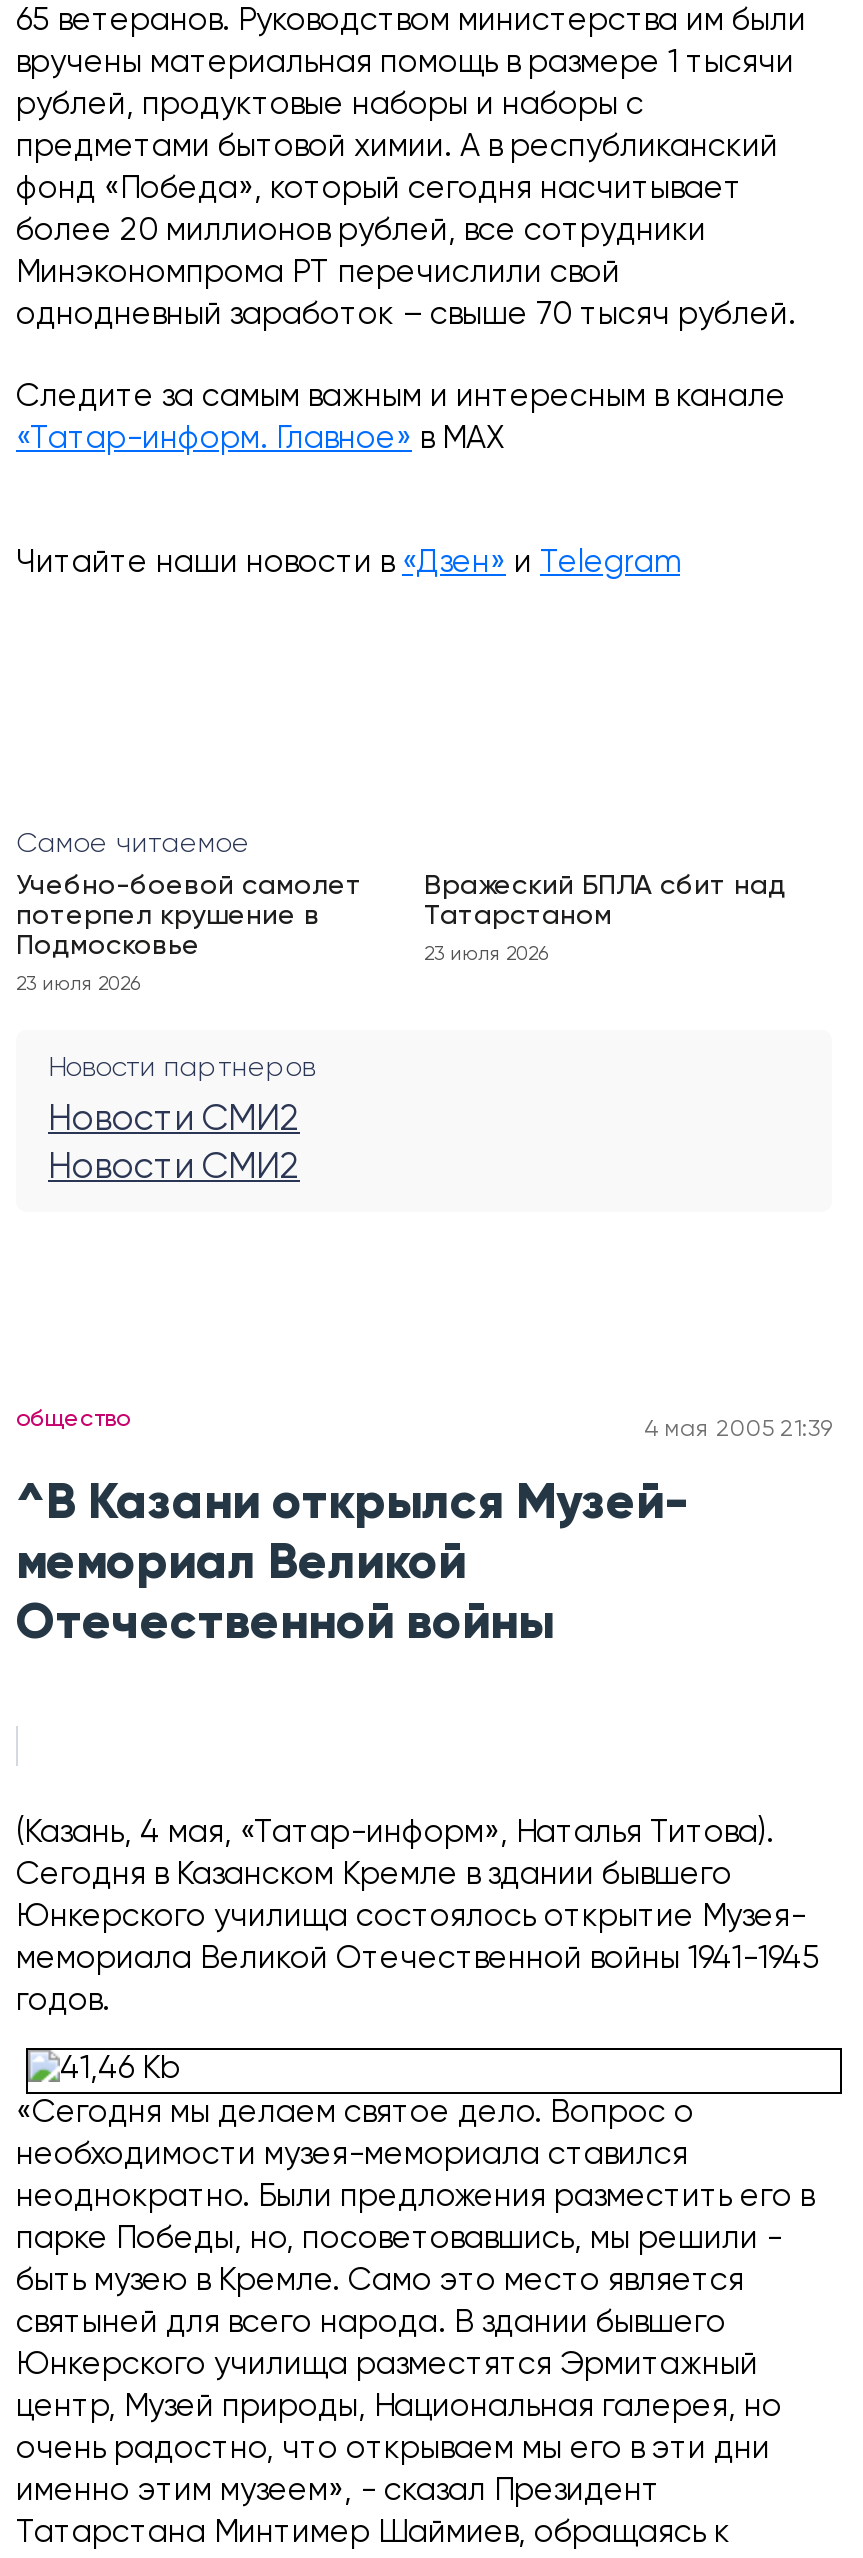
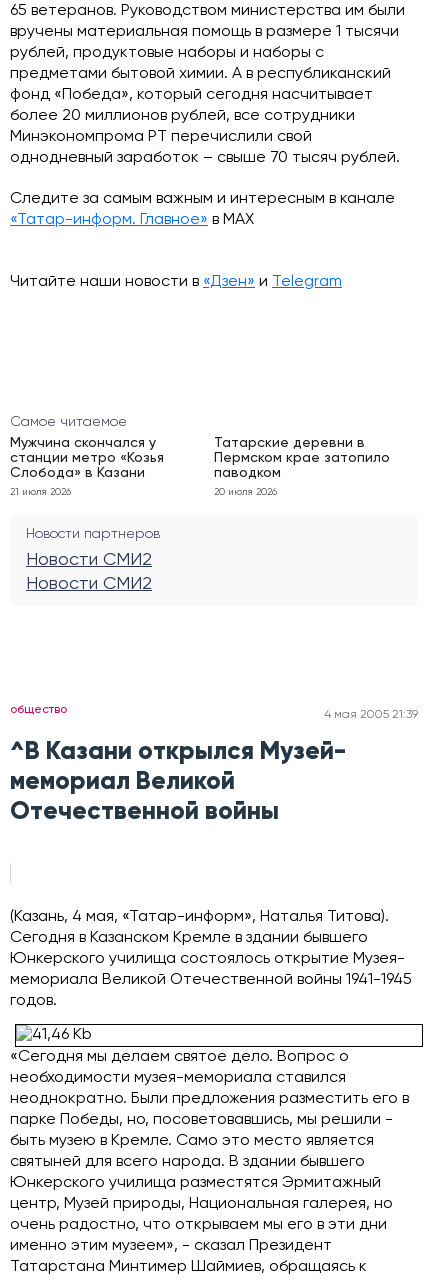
- Учебно-боевой самолет
- потерпел крушение в
- Подмосковье
+ Мужчина скончался у
+ станции метро «Козья
+ Слобода» в Казани

- Вражеский БПЛА сбит над
- Татарстаном
+ Татарские деревни в
+ Пермском крае затопило
+ паводком

- 23 июля 2026
+ 20 июля 2026

- 23 июля 2026
+ 21 июля 2026
